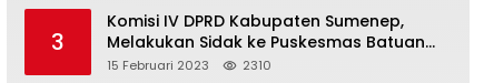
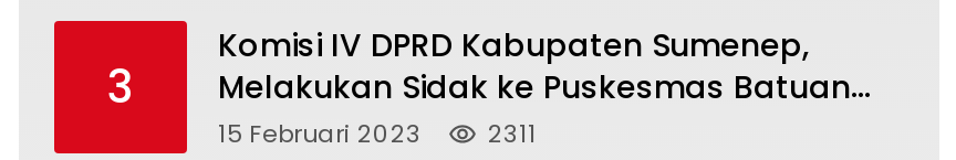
- 2310
+ 2311
